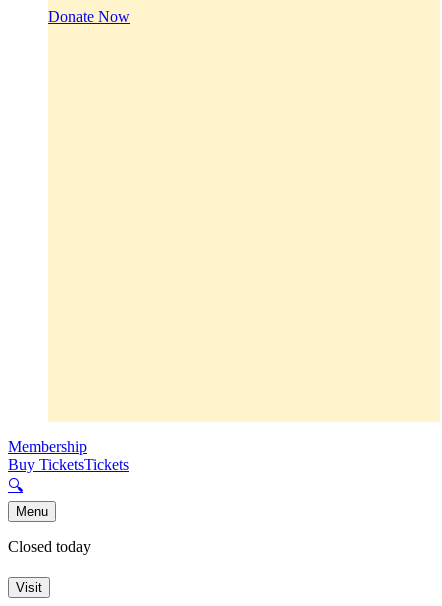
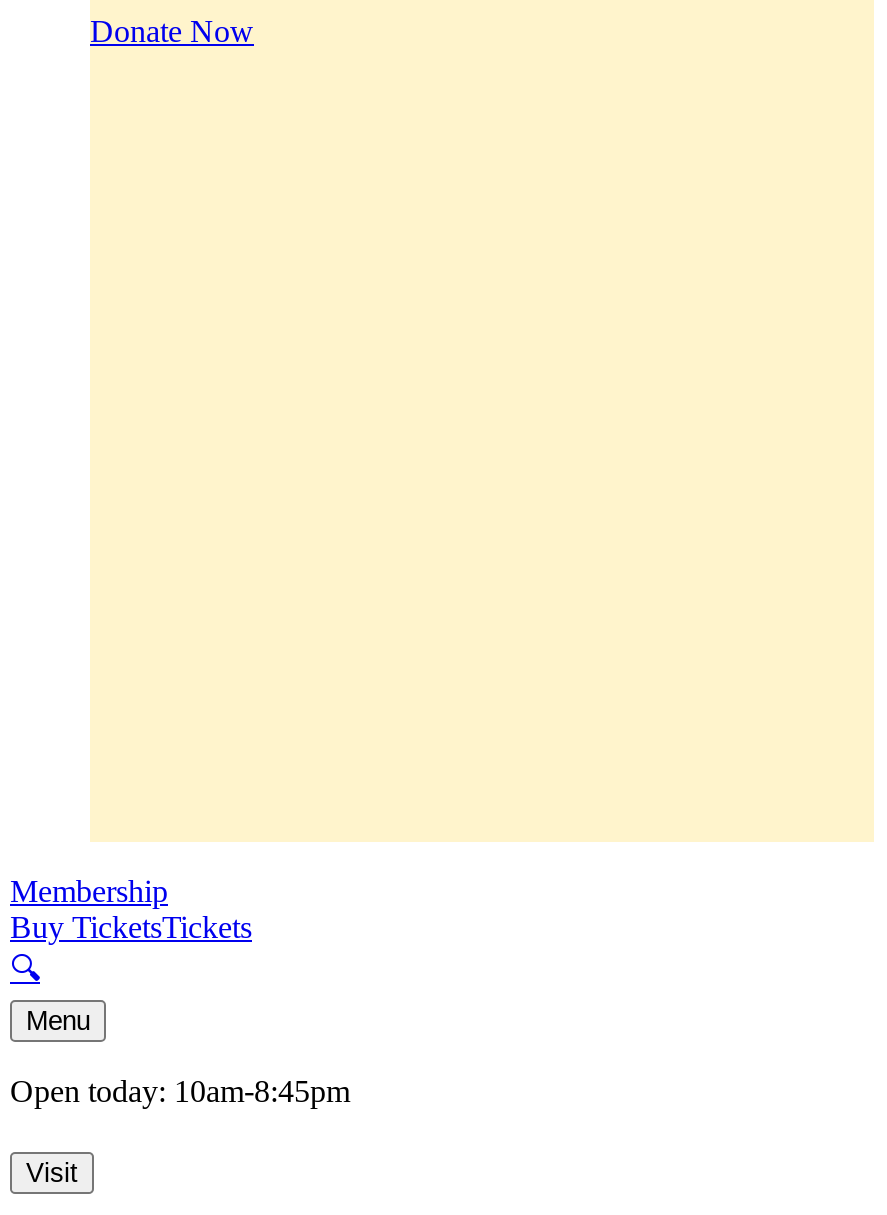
- Closed today
+ Open today: 10am-8:45pm
